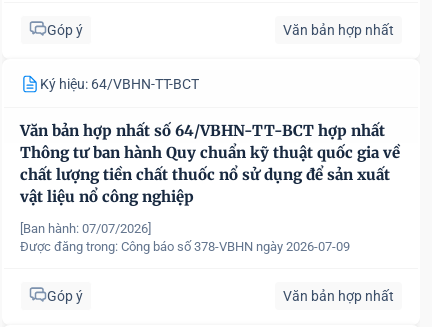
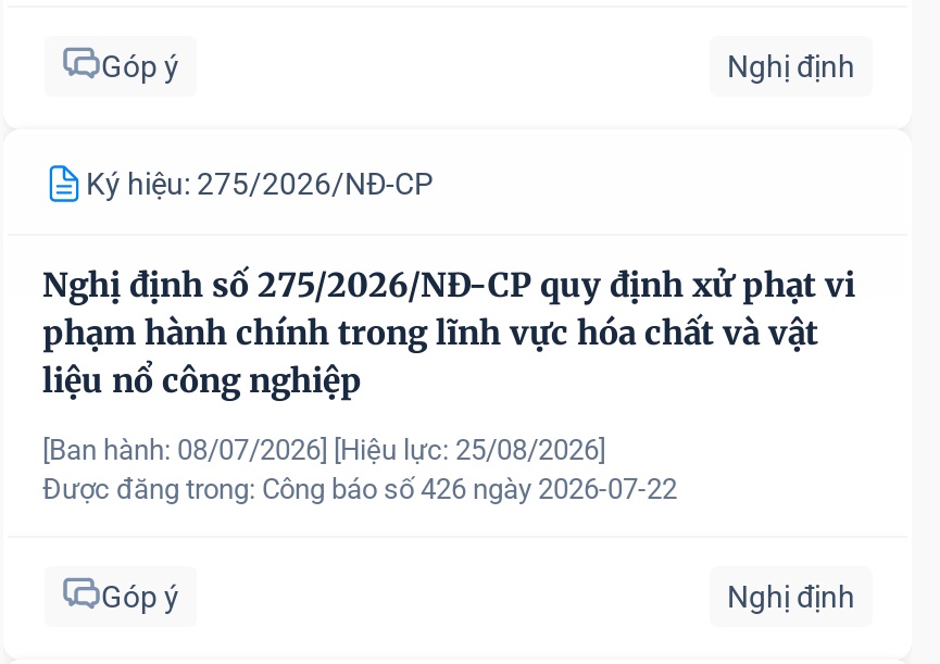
- Văn bản hợp nhất
+ Nghị định

- Ký hiệu: 64/VBHN-TT-BCT
+ Ký hiệu: 275/2026/NĐ-CP

- Văn bản hợp nhất số 64/VBHN-TT-BCT hợp nhất
- Thông tư ban hành Quy chuẩn kỹ thuật quốc gia về
- chất lượng tiền chất thuốc nổ sử dụng để sản xuất
- vật liệu nổ công nghiệp
+ Nghị định số 275/2026/NĐ-CP quy định xử phạt vi
+ phạm hành chính trong lĩnh vực hóa chất và vật
+ liệu nổ công nghiệp

- [Ban hành: 07/07/2026]
- Được đăng trong: Công báo số 378-VBHN ngày 2026-07-09
+ [Ban hành: 08/07/2026] [Hiệu lực: 25/08/2026]
+ Được đăng trong: Công báo số 426 ngày 2026-07-22

- Văn bản hợp nhất
+ Nghị định
